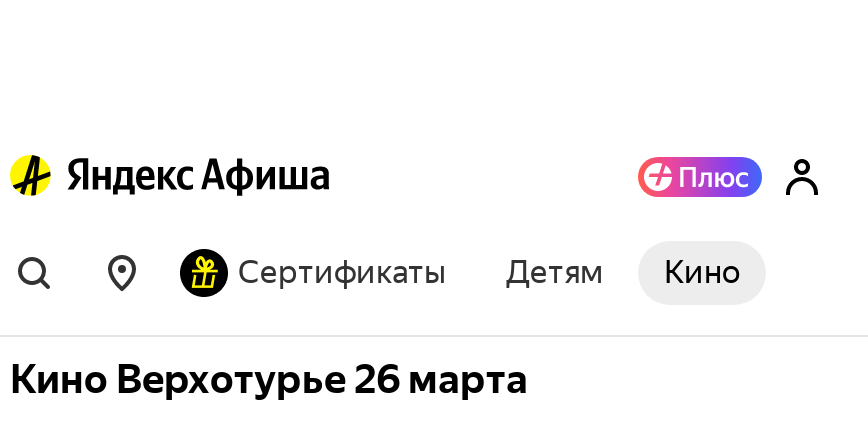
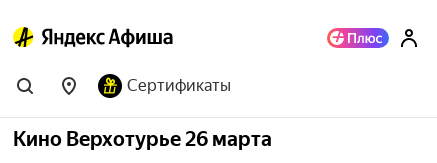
- Детям
- Кино
